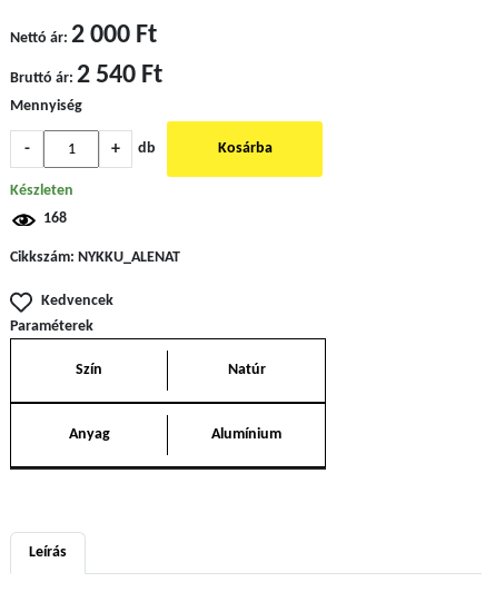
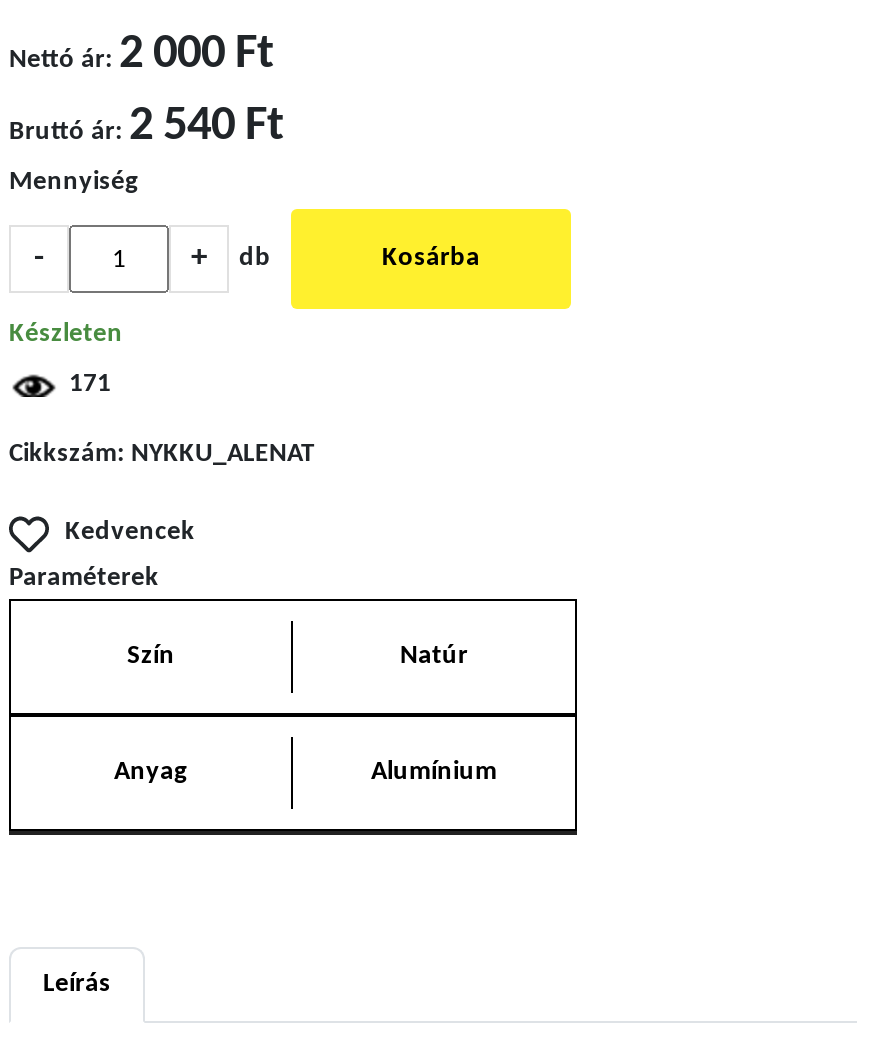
- 168
+ 171
